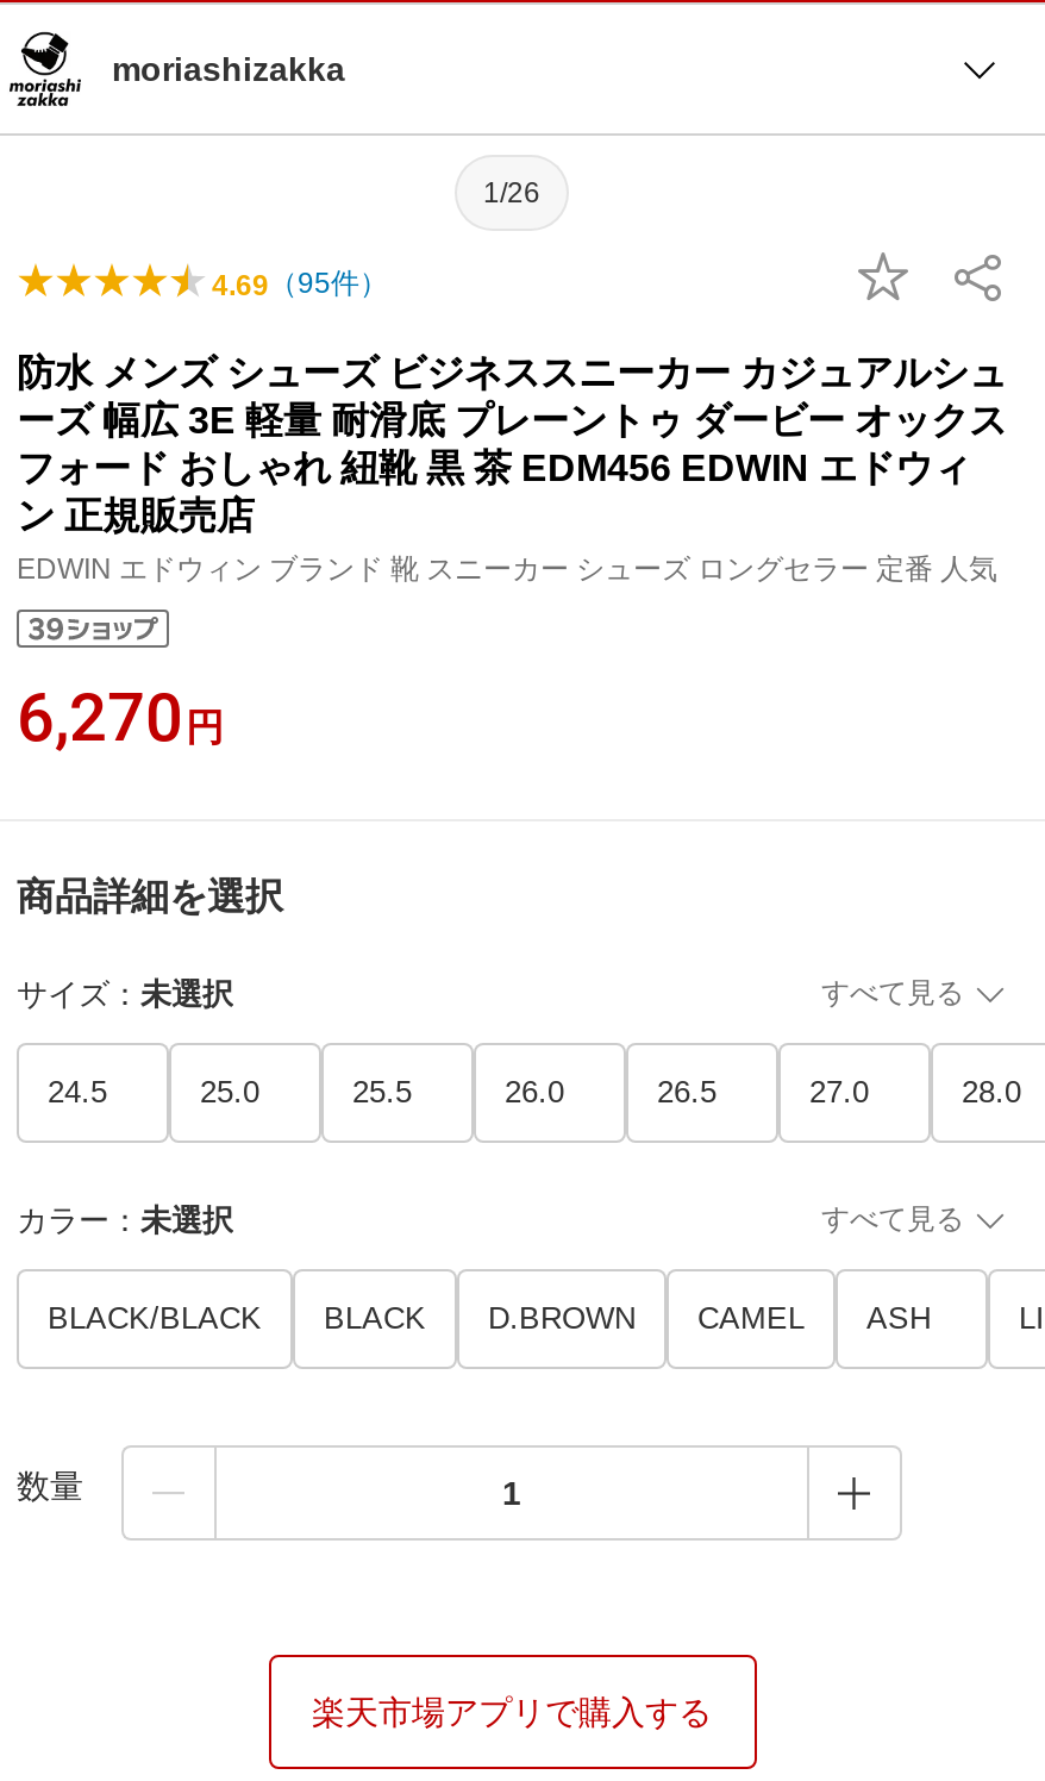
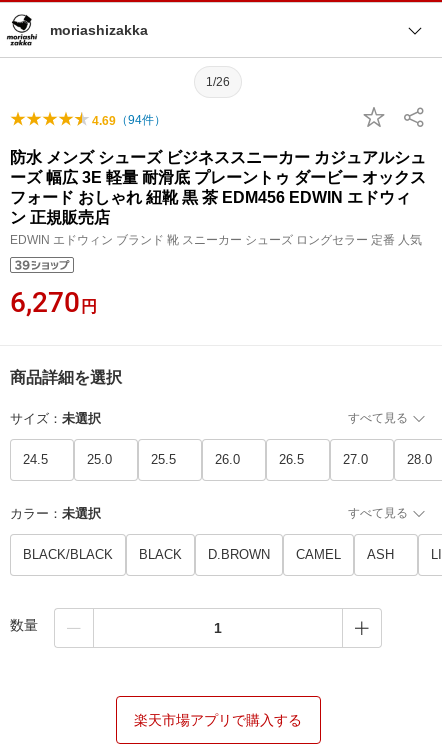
- 4.69（95件）
+ 4.69（94件）
